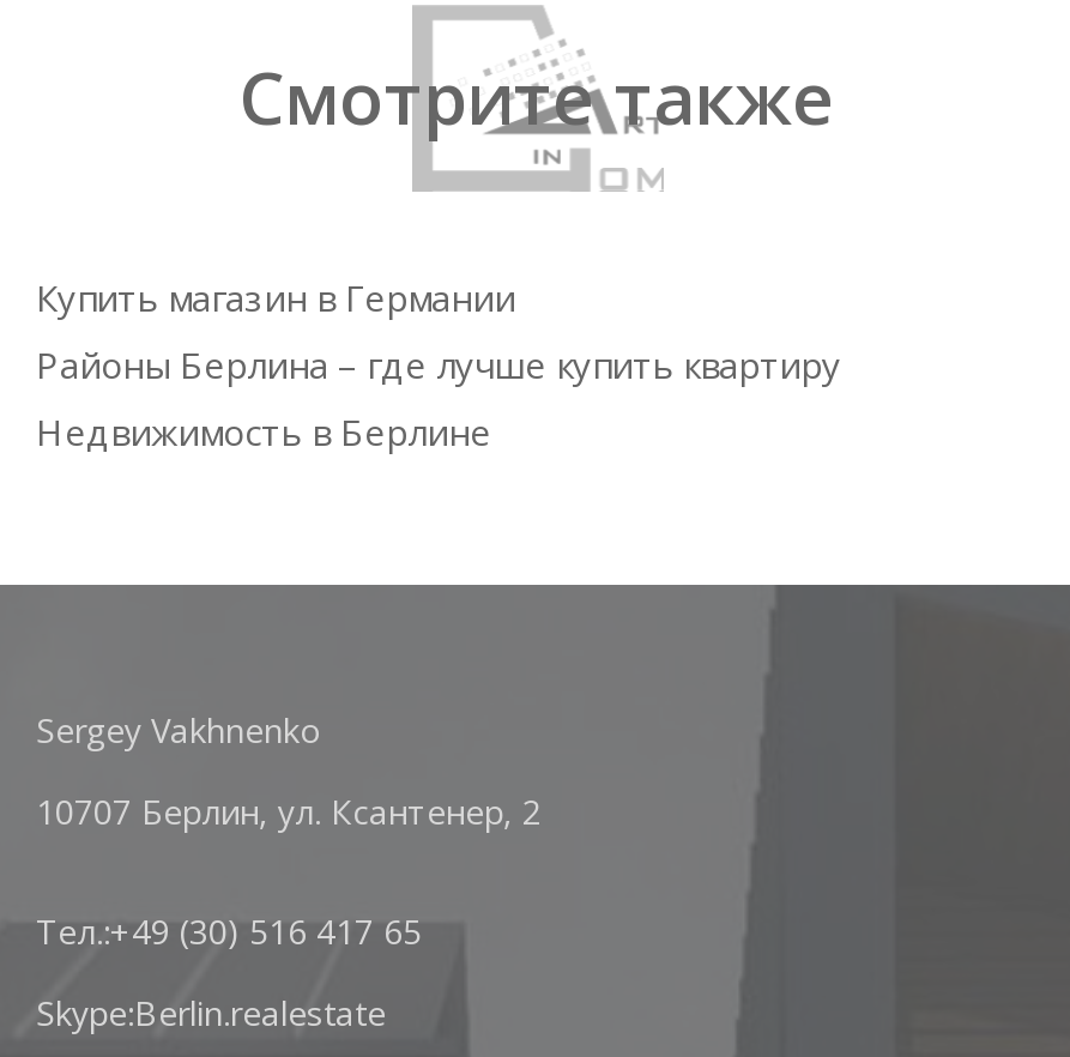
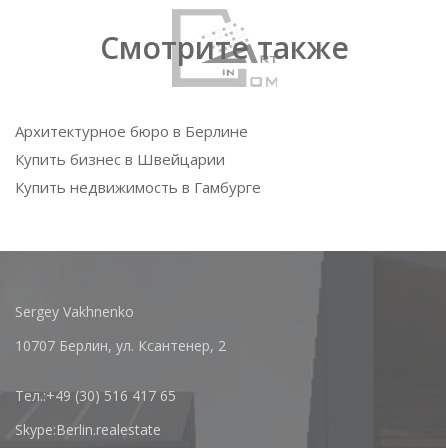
- Купить магазин в Германии
- Районы Берлина – где лучше купить квартиру
- Недвижимость в Берлине
+ Архитектурное бюро в Берлине
+ Купить бизнес в Швейцарии
+ Купить недвижимость в Гамбурге
